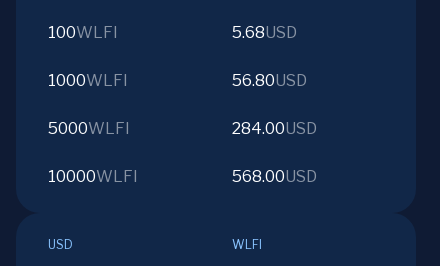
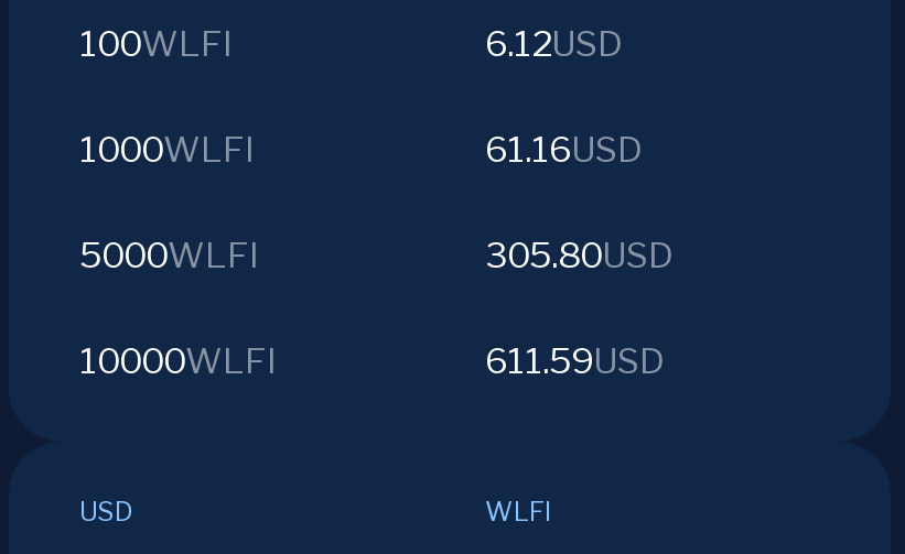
- 5.68USD
+ 6.12USD

- 56.80USD
+ 61.16USD

- 284.00USD
+ 305.80USD

- 568.00USD
+ 611.59USD
